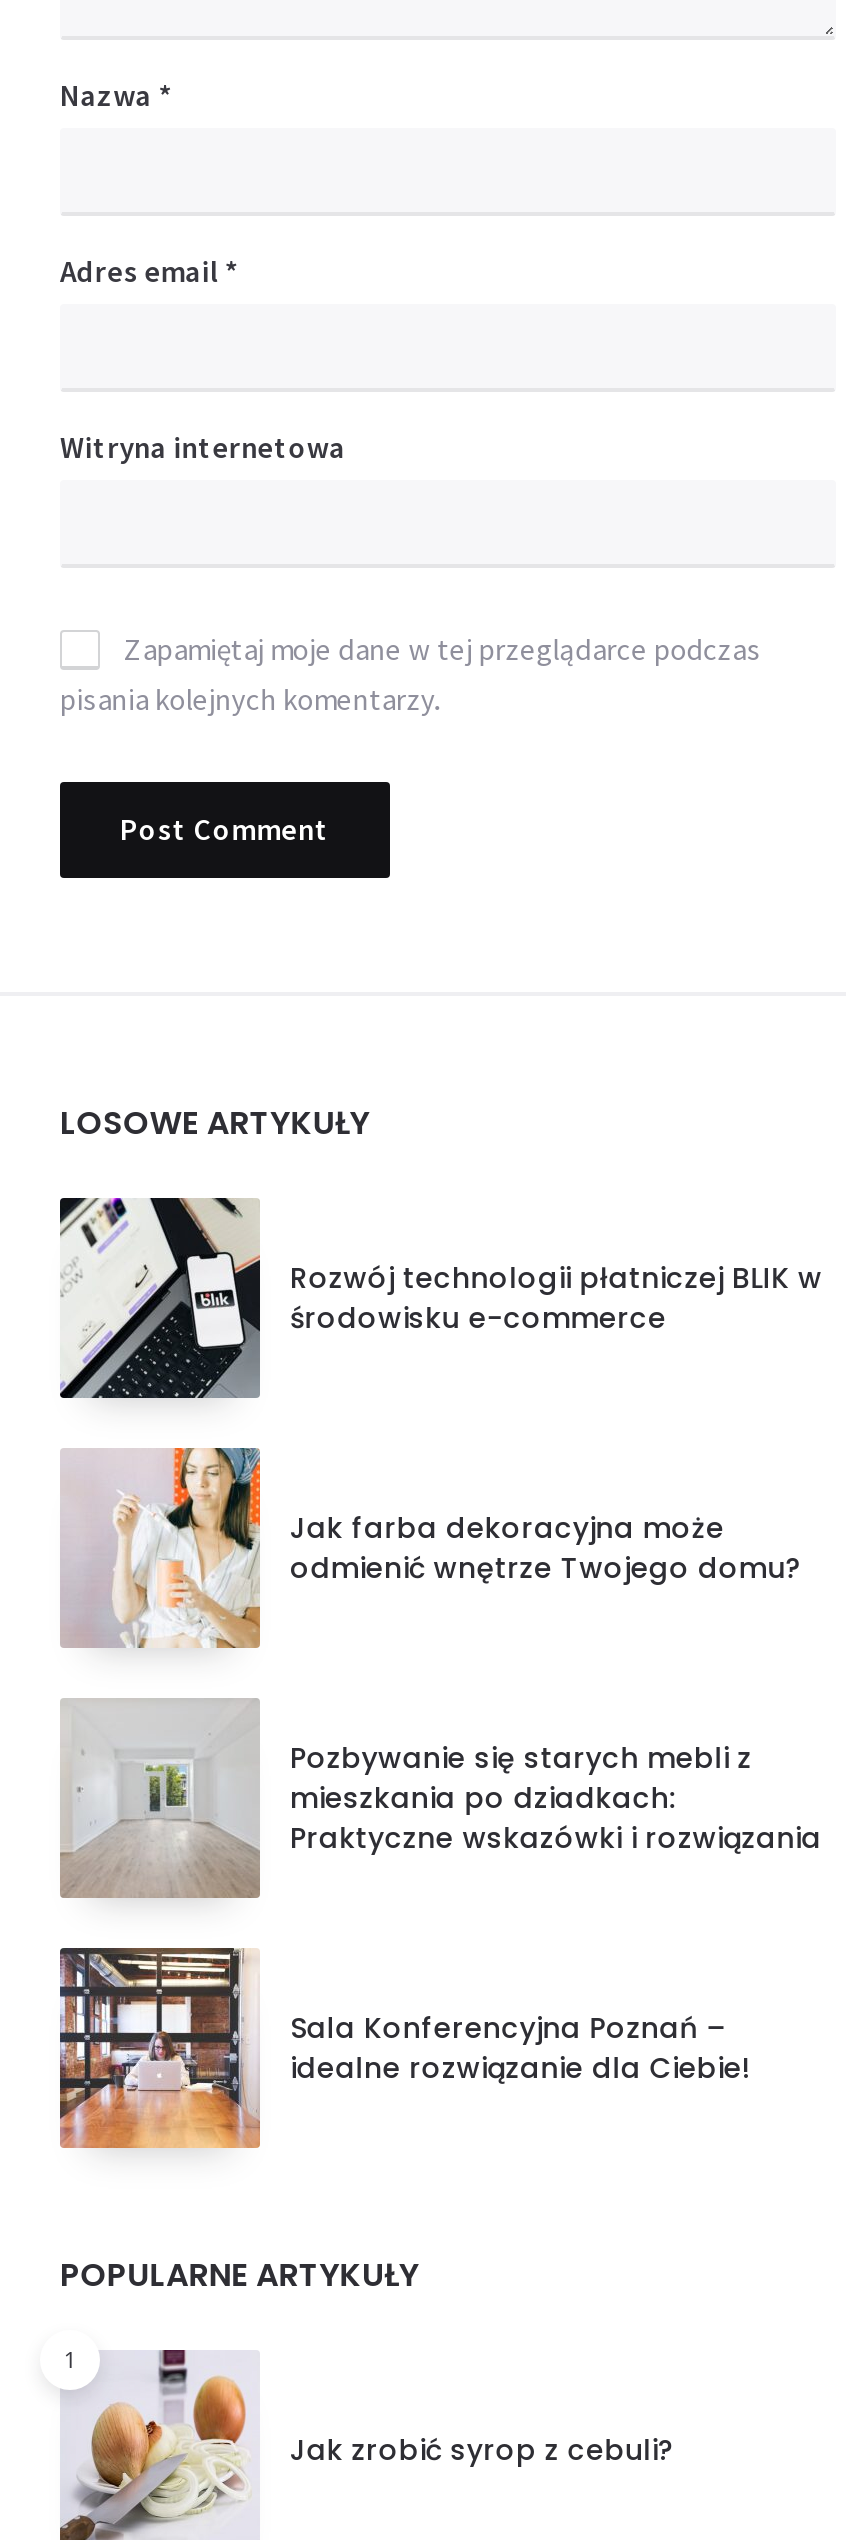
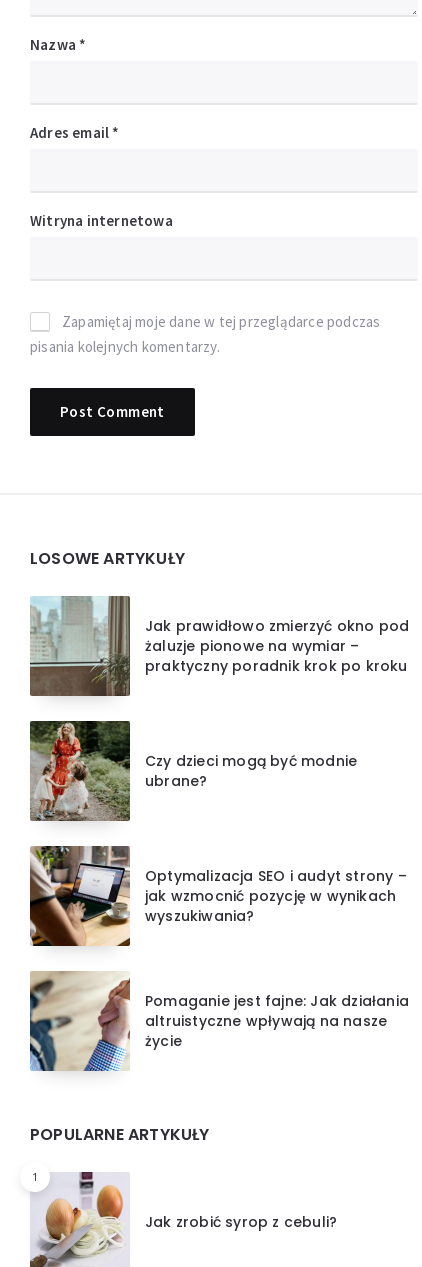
- [image]
- Rozwój technologii płatniczej BLIK w
- środowisku e-commerce
+ [image]
+ Jak prawidłowo zmierzyć okno pod
+ żaluzje pionowe na wymiar –
+ praktyczny poradnik krok po kroku

- [image]
- Jak farba dekoracyjna może
- odmienić wnętrze Twojego domu?
+ [image]
+ Czy dzieci mogą być modnie
+ ubrane?

- [image]
- Pozbywanie się starych mebli z
- mieszkania po dziadkach:
- Praktyczne wskazówki i rozwiązania
+ [image]
+ Optymalizacja SEO i audyt strony –
+ jak wzmocnić pozycję w wynikach
+ wyszukiwania?

- [image]
- Sala Konferencyjna Poznań –
- idealne rozwiązanie dla Ciebie!
+ [image]
+ Pomaganie jest fajne: Jak działania
+ altruistyczne wpływają na nasze
+ życie
